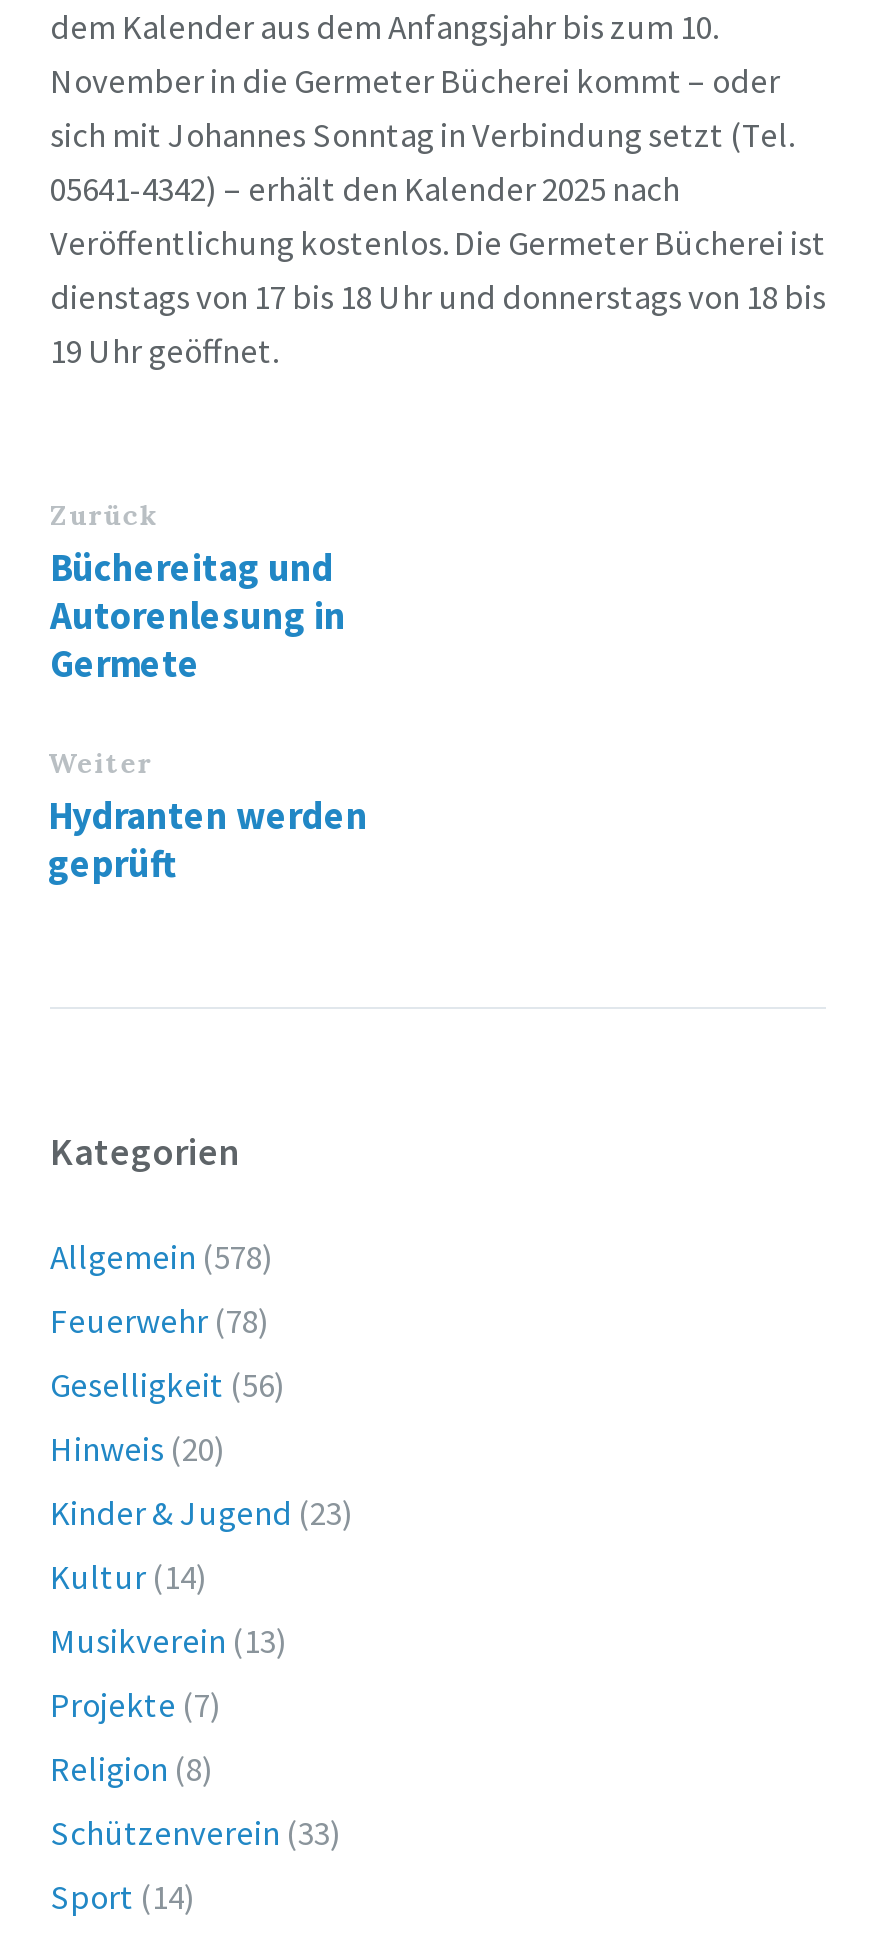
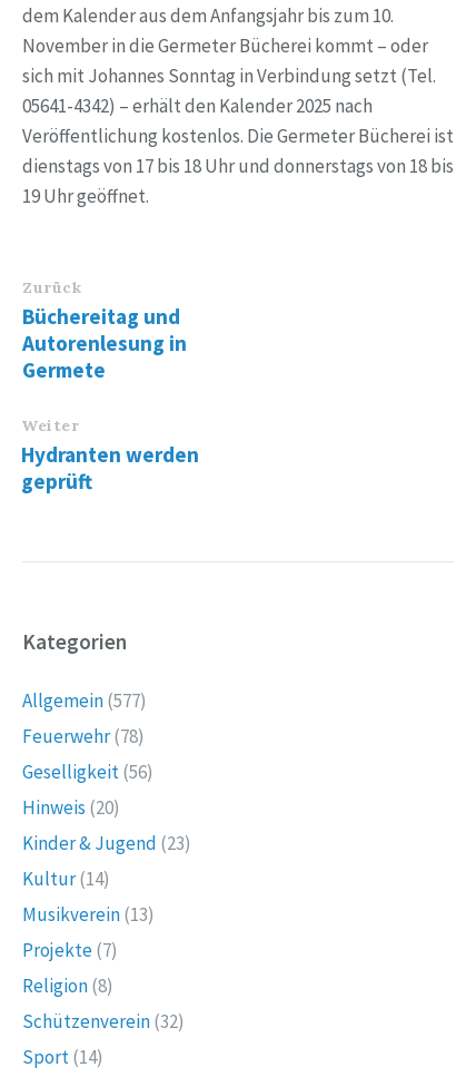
- Allgemein (578)
+ Allgemein (577)

- Schützenverein (33)
+ Schützenverein (32)
